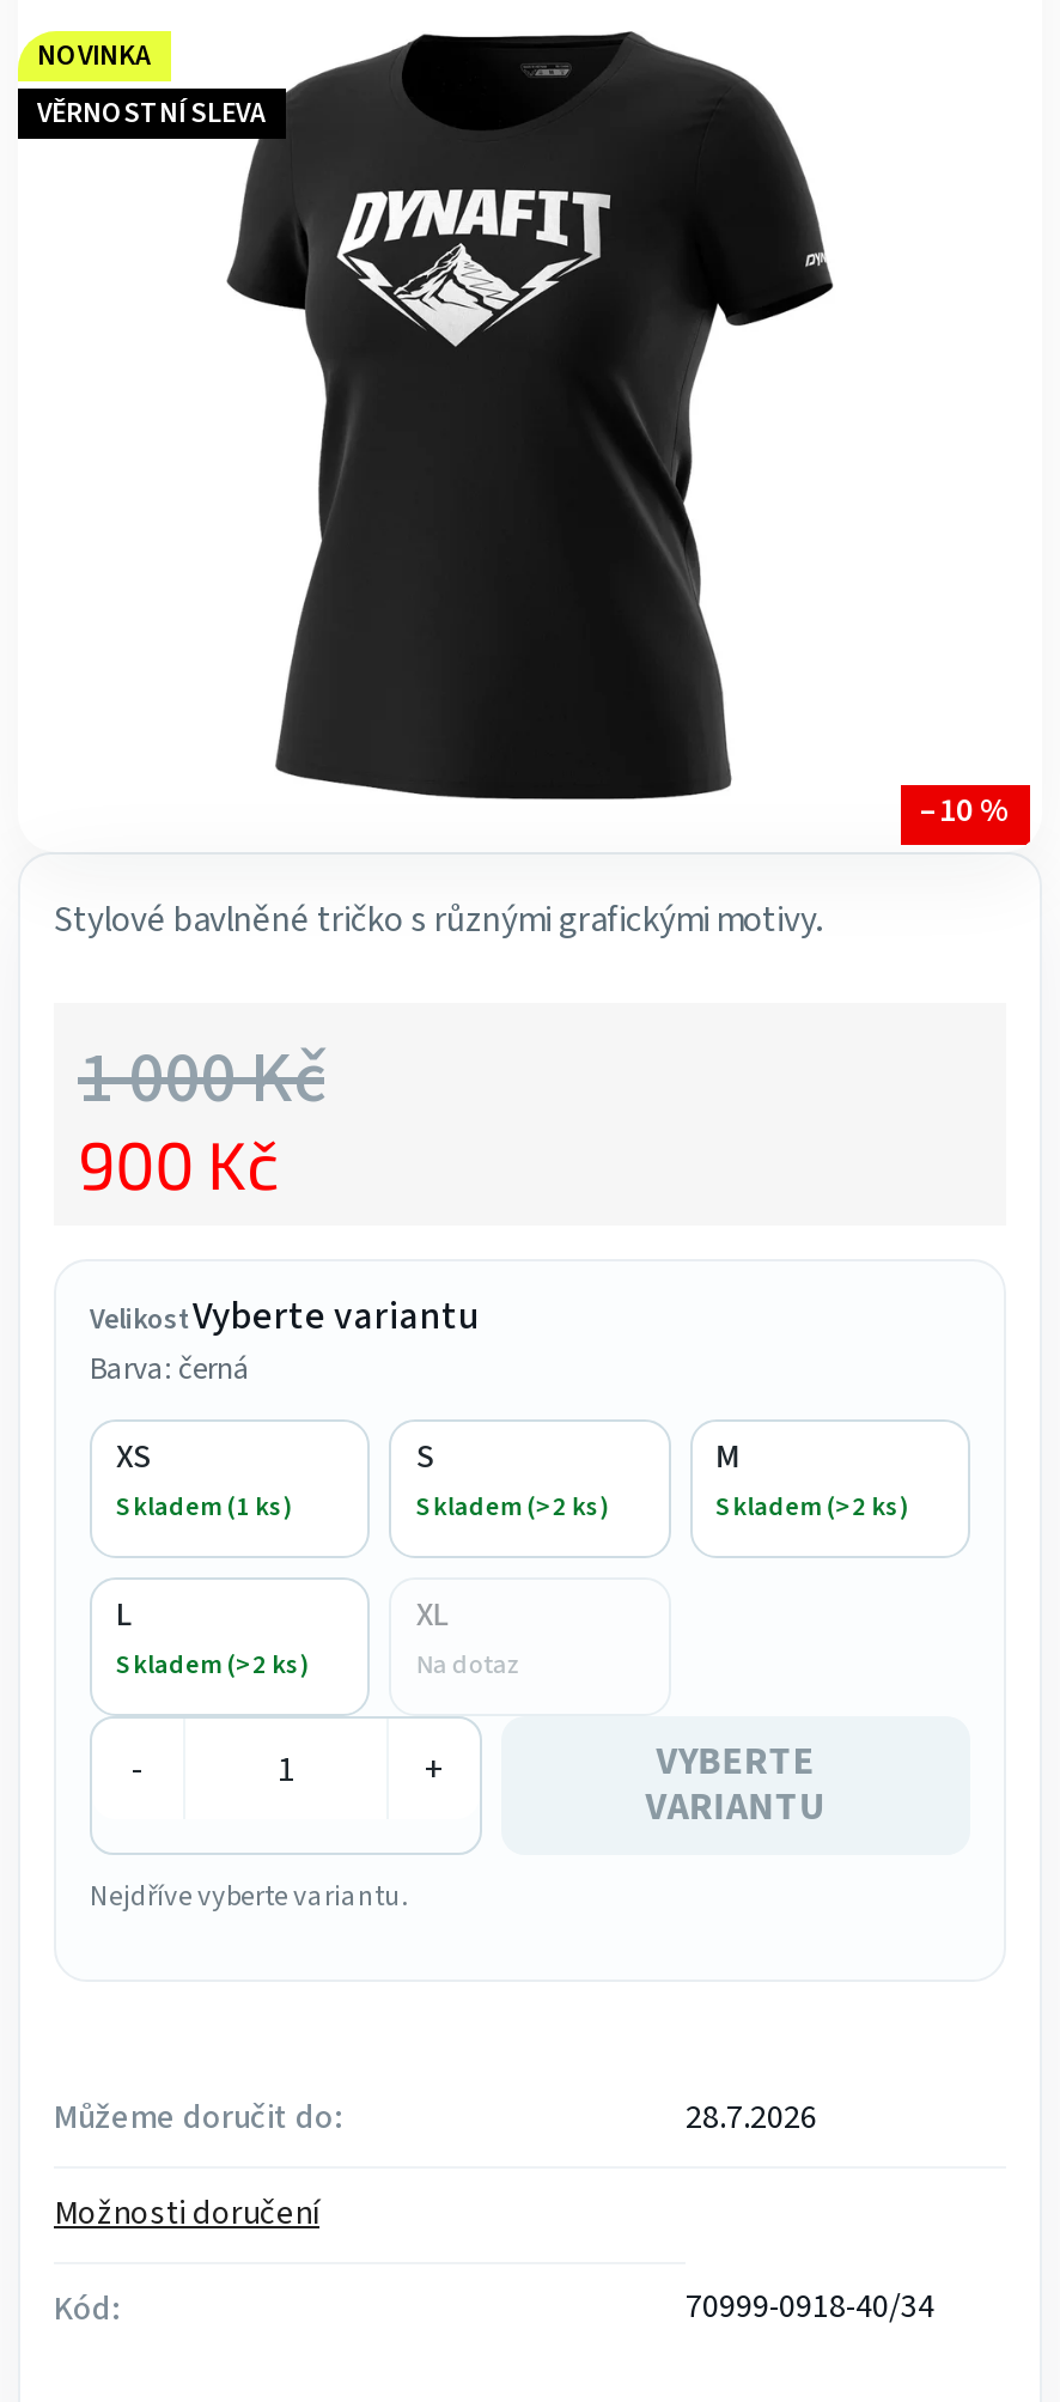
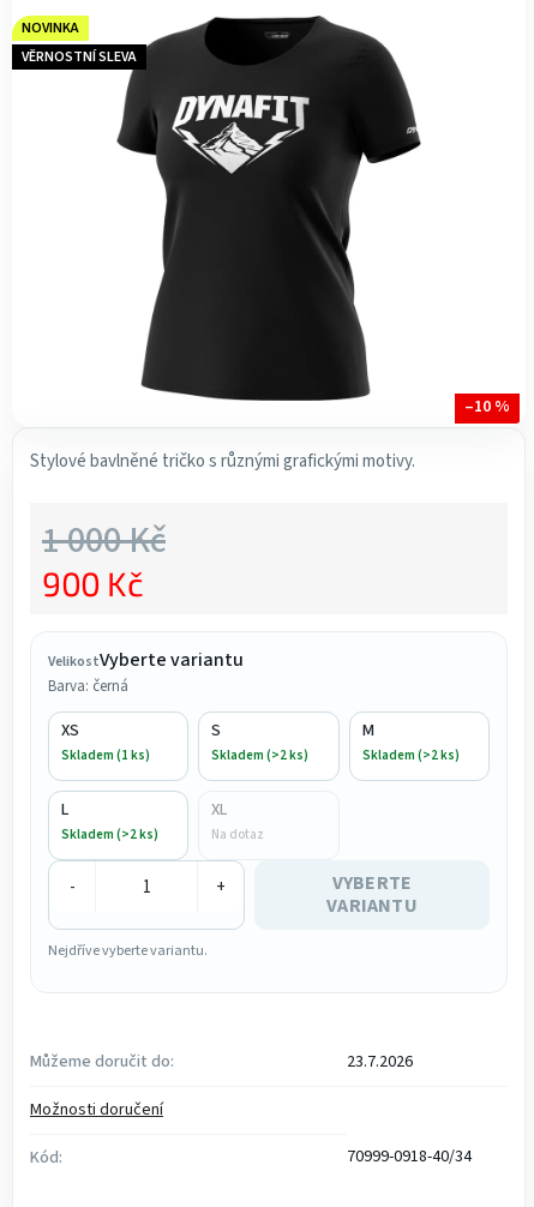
- 28.7.2026
+ 23.7.2026
